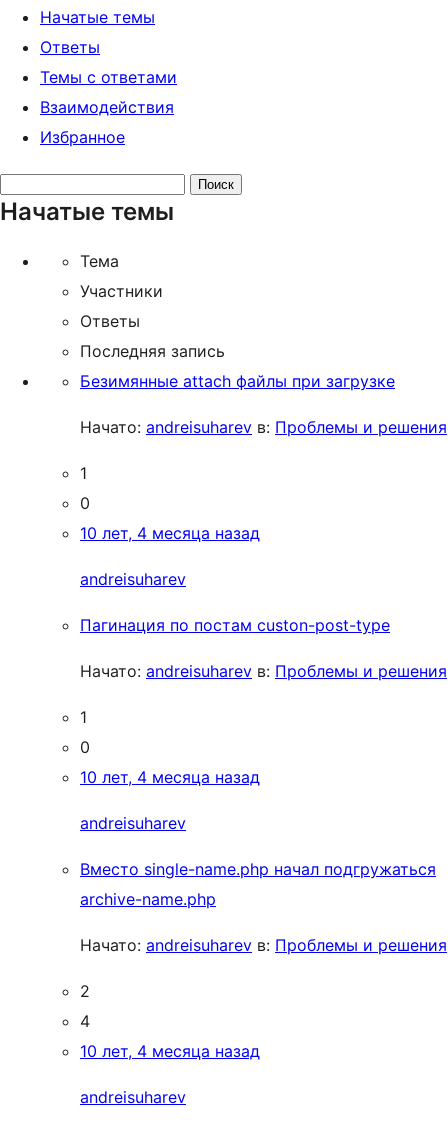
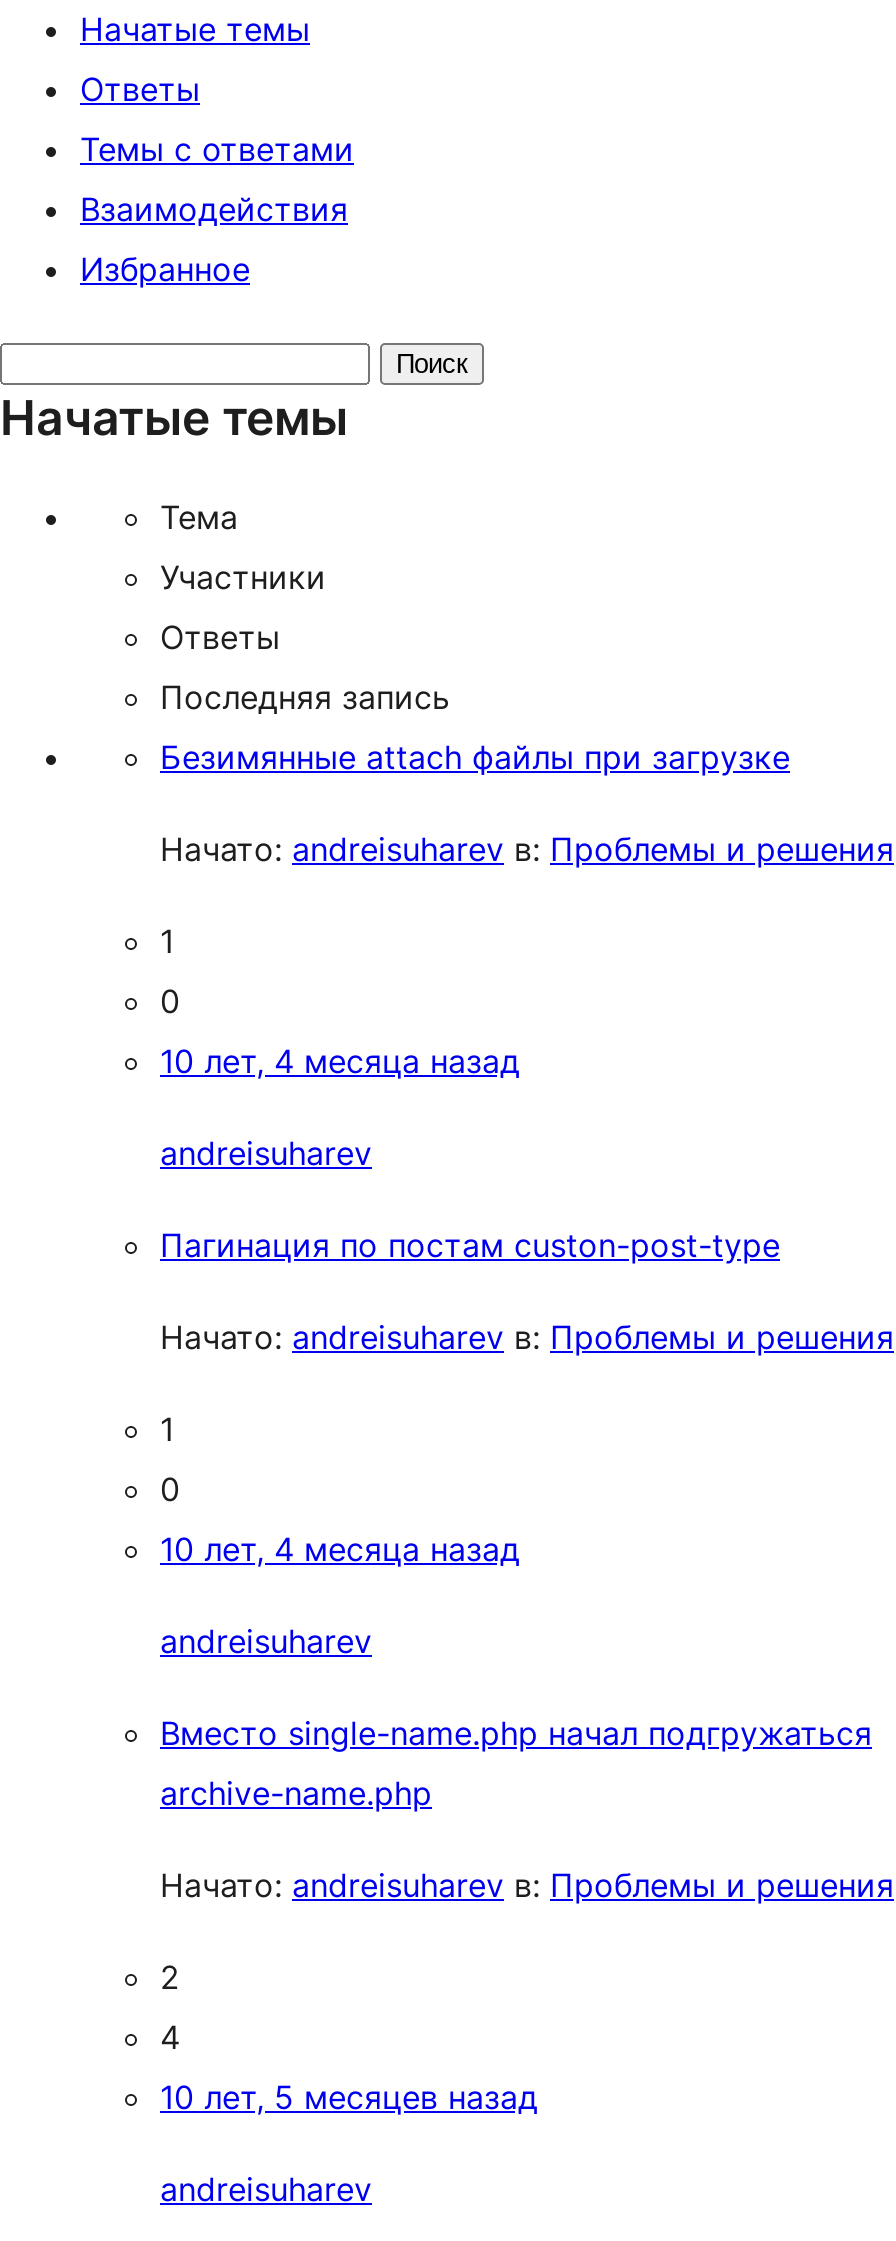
- 10 лет, 4 месяца назад
+ 10 лет, 5 месяцев назад
